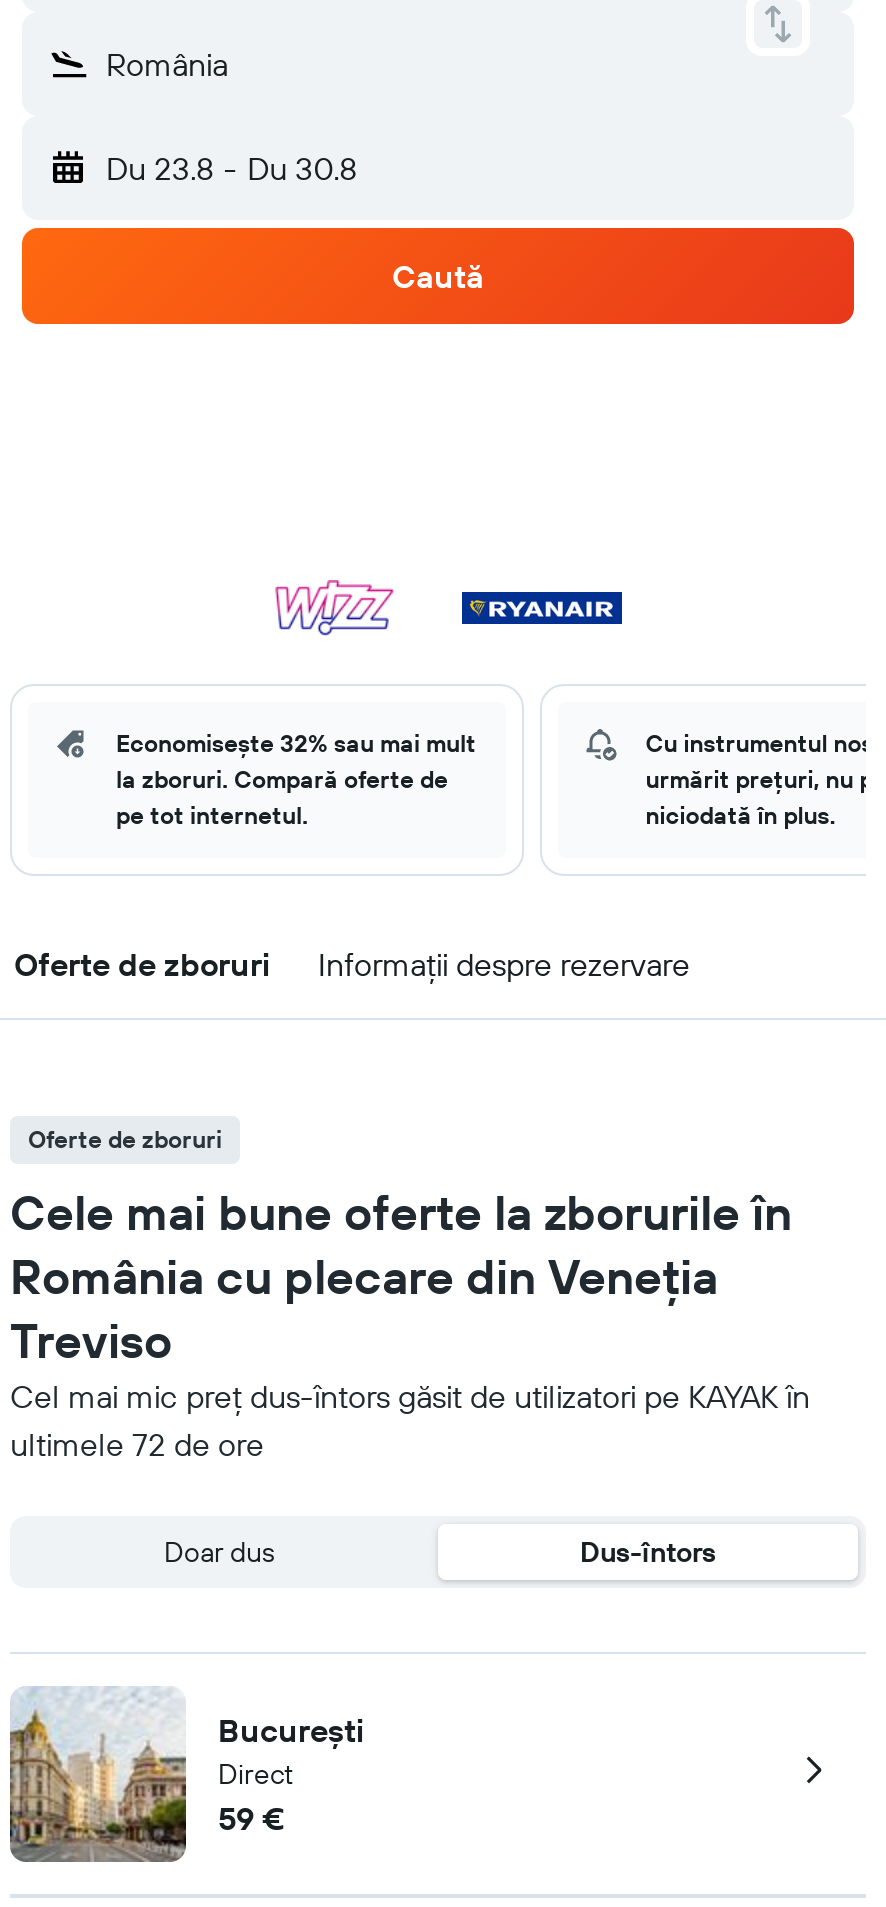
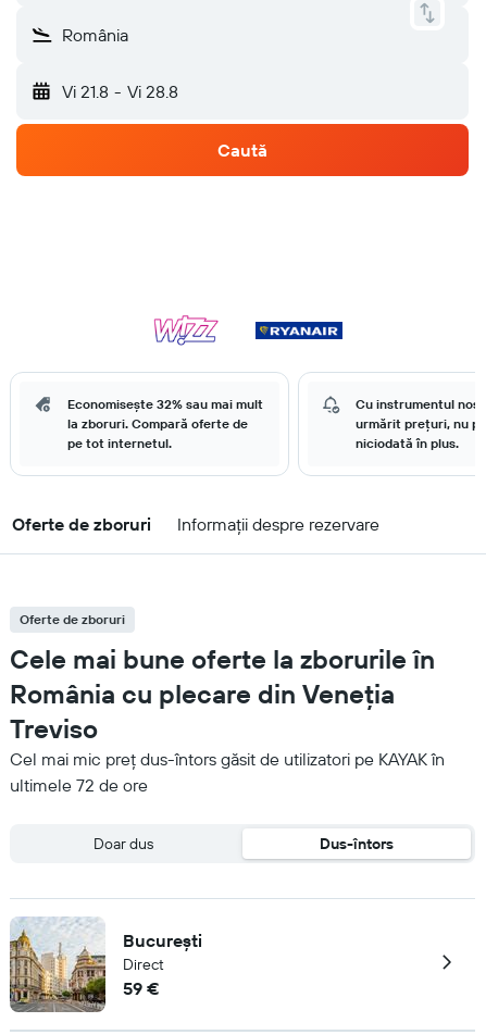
- Du 23.8 - Du 30.8
+ Vi 21.8 - Vi 28.8
